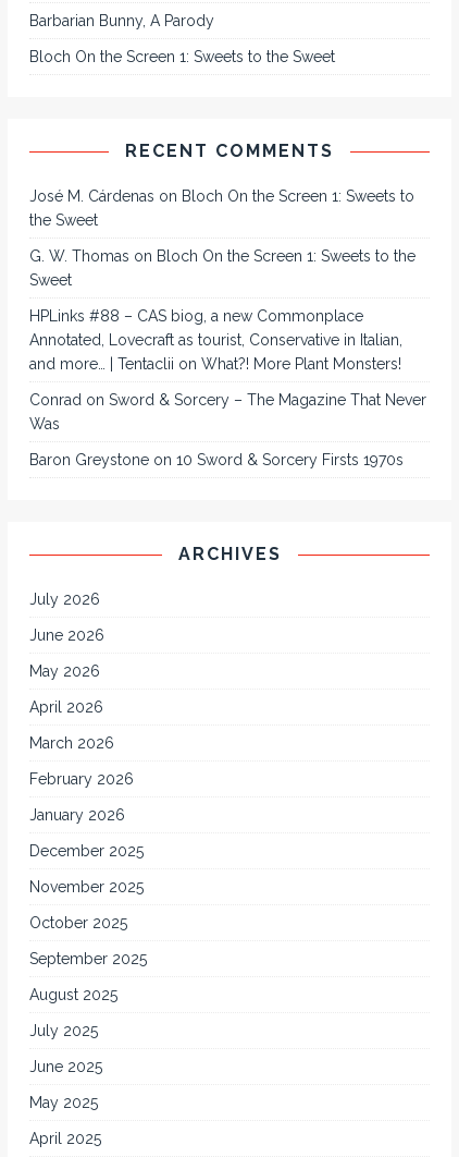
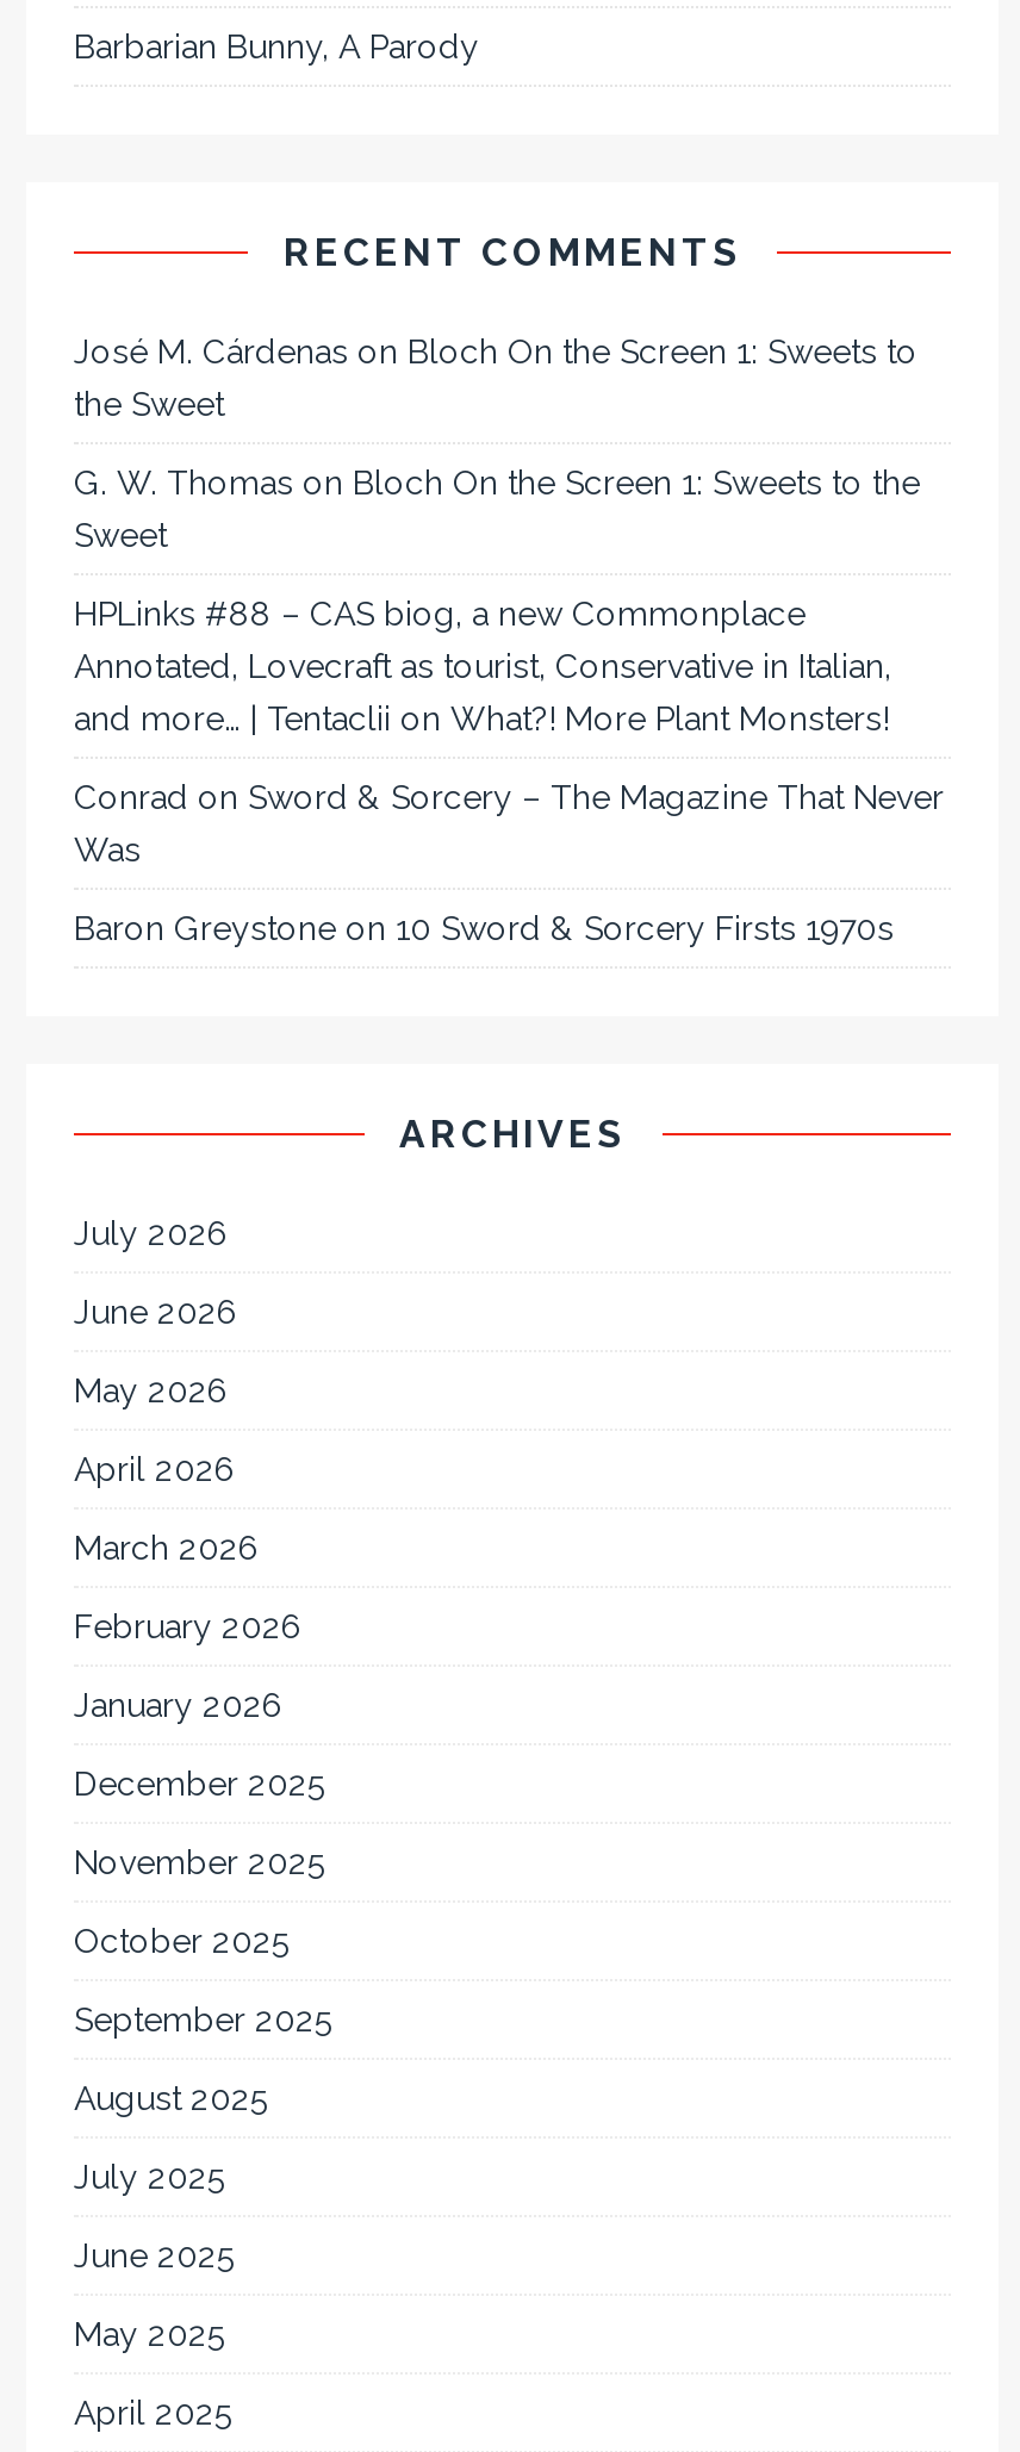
- Bloch On the Screen 1: Sweets to the Sweet
